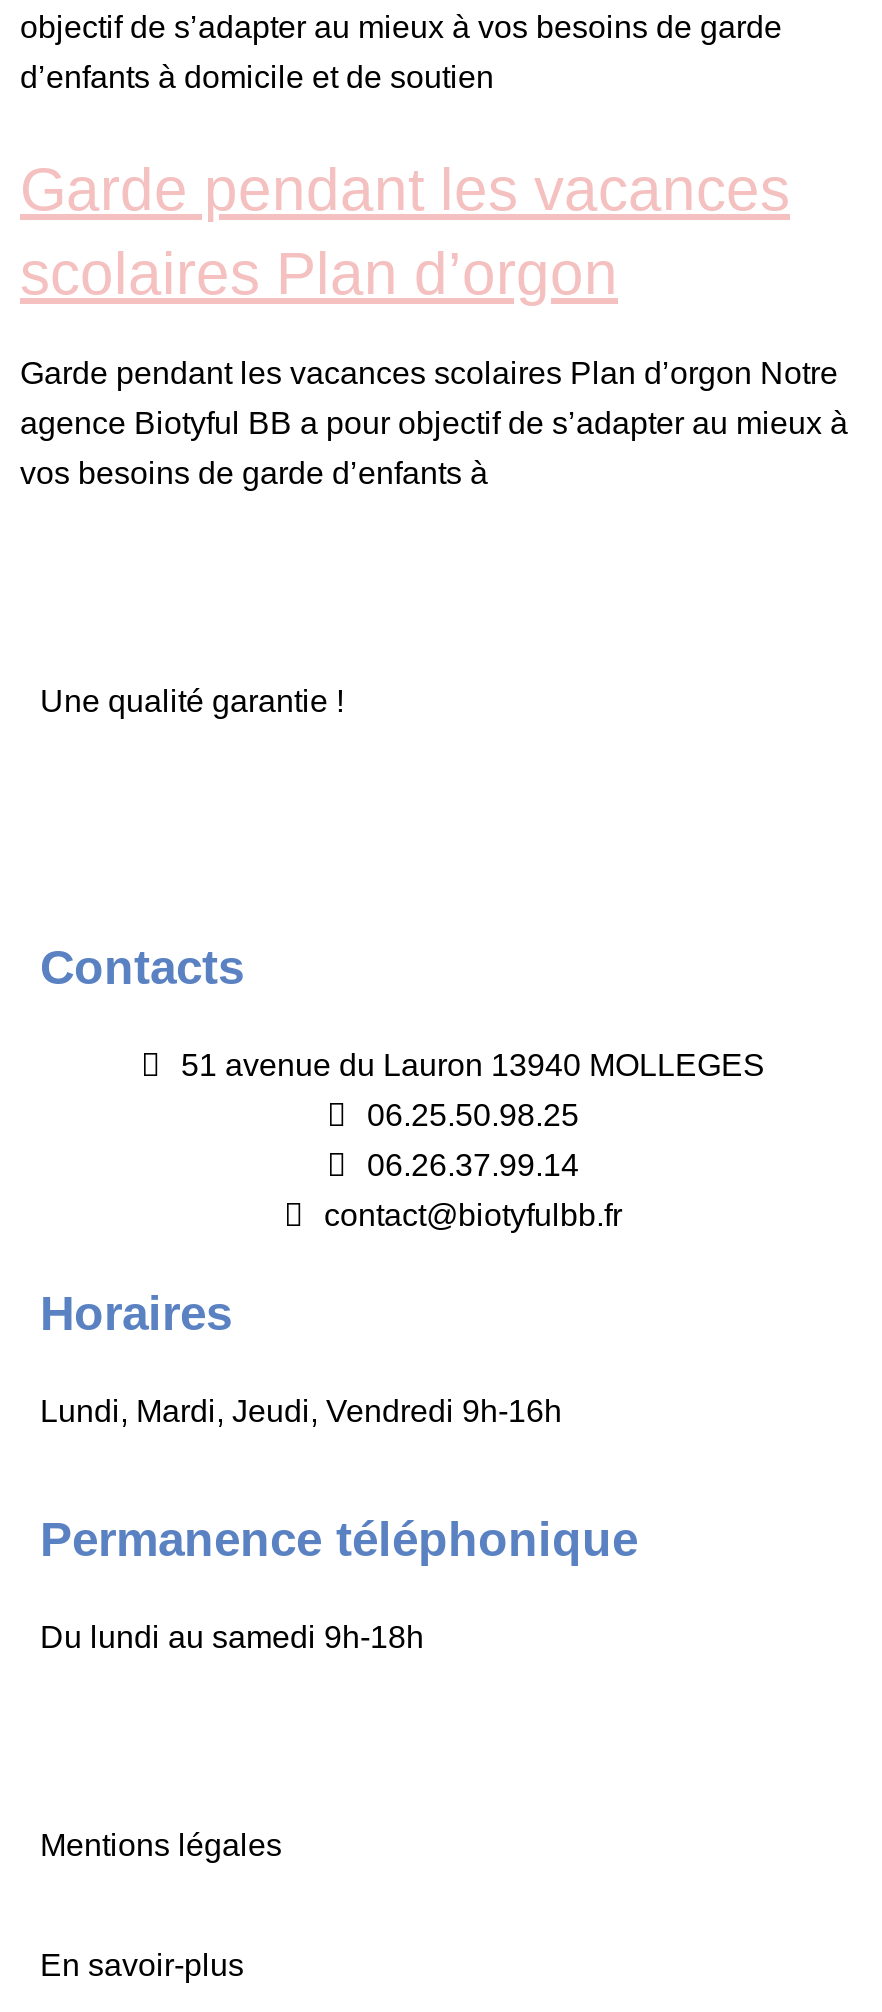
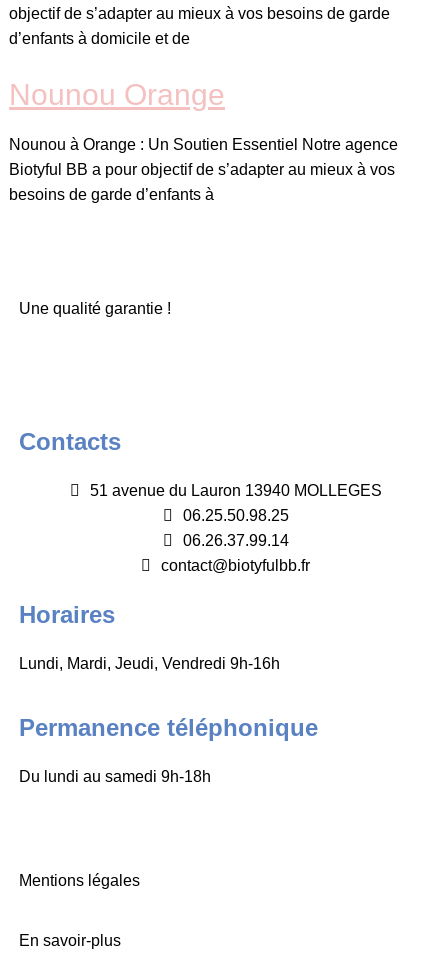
- d’enfants à domicile et de soutien
+ d’enfants à domicile et de

- Garde pendant les vacances
- scolaires Plan d’orgon
+ Nounou Orange

- Garde pendant les vacances scolaires Plan d’orgon Notre
+ Nounou à Orange : Un Soutien Essentiel Notre agence

- agence Biotyful BB a pour objectif de s’adapter au mieux à
+ Biotyful BB a pour objectif de s’adapter au mieux à vos

- vos besoins de garde d’enfants à
+ besoins de garde d’enfants à
